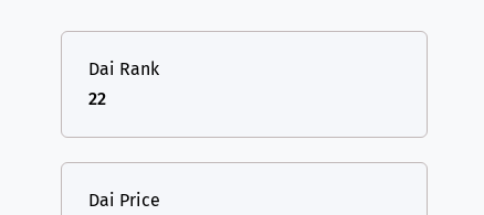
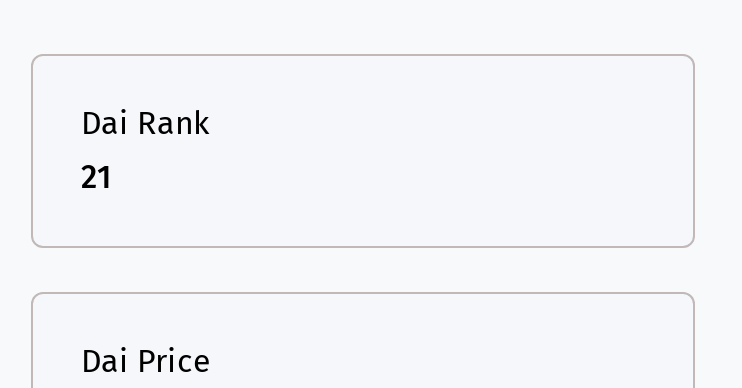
- 22
+ 21
